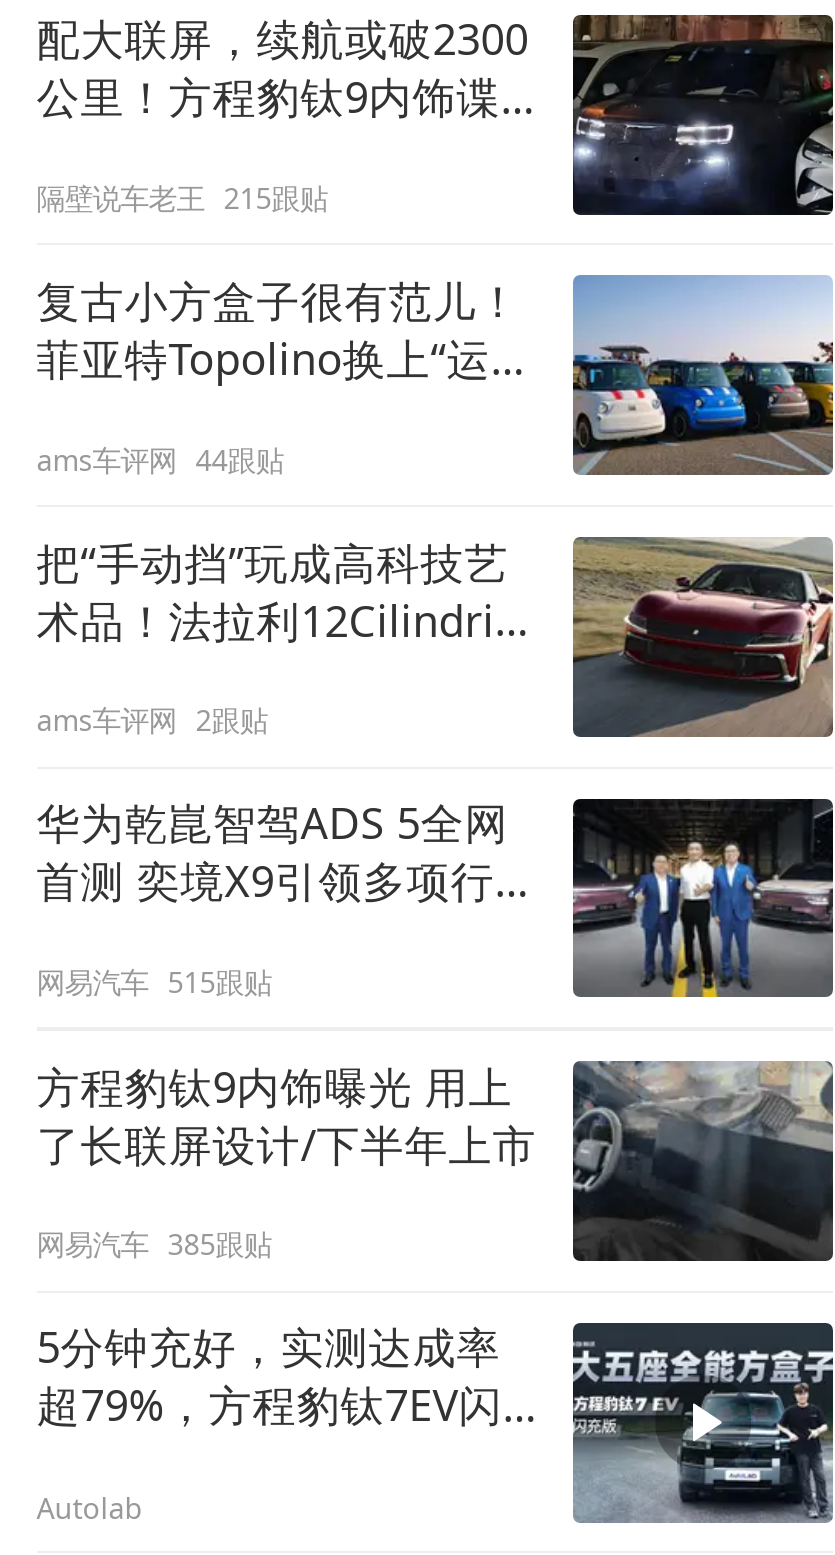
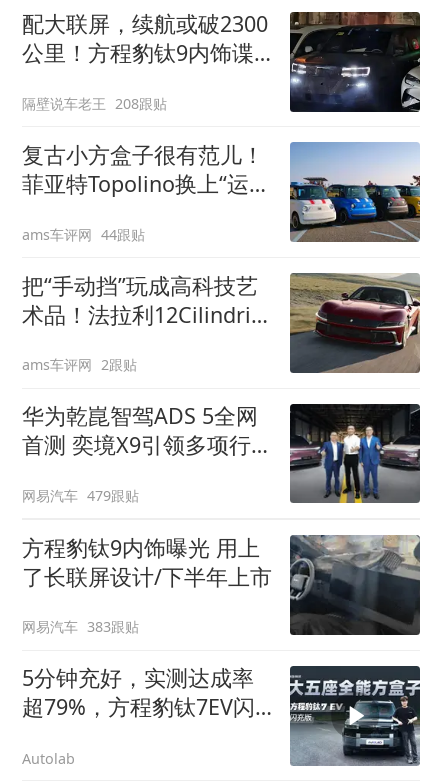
- 隔壁说车老王 215跟贴
+ 隔壁说车老王 208跟贴

- 网易汽车 515跟贴
+ 网易汽车 479跟贴

- 网易汽车 385跟贴
+ 网易汽车 383跟贴
